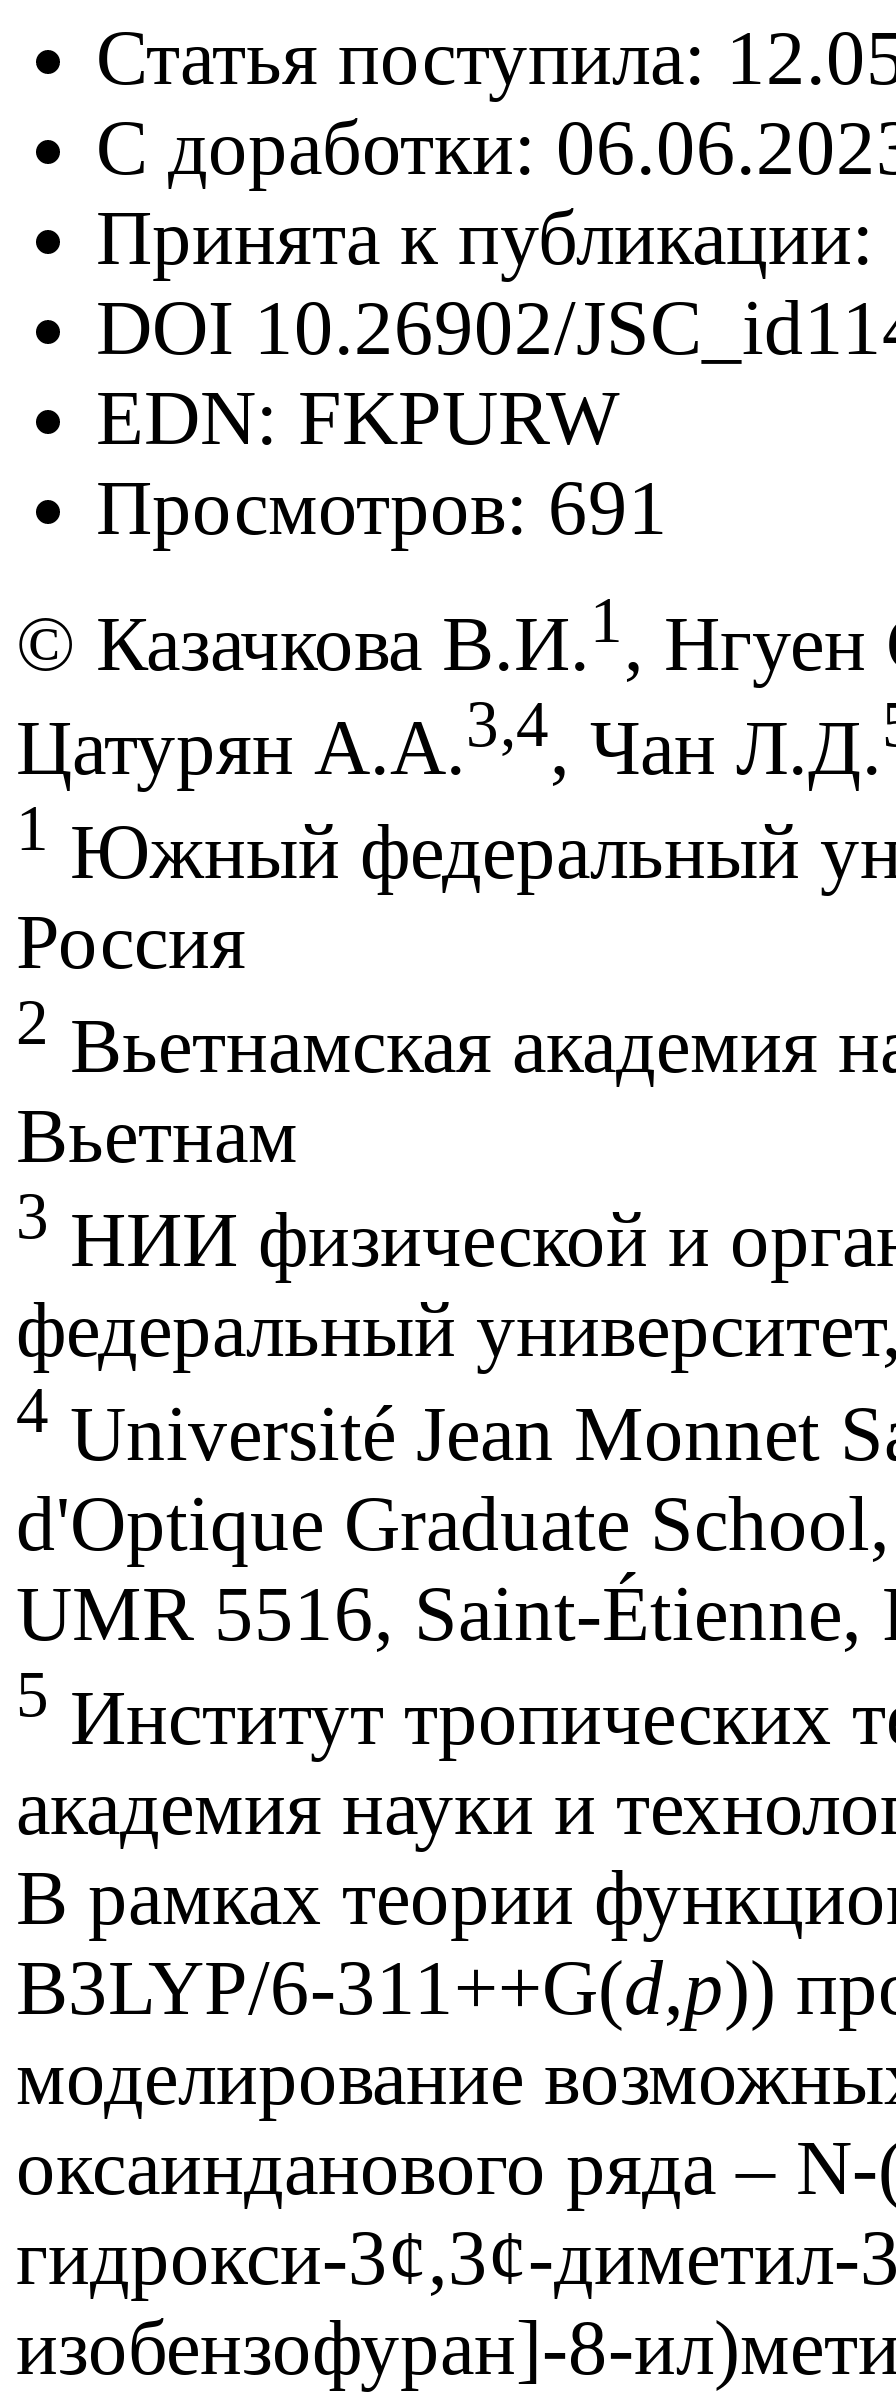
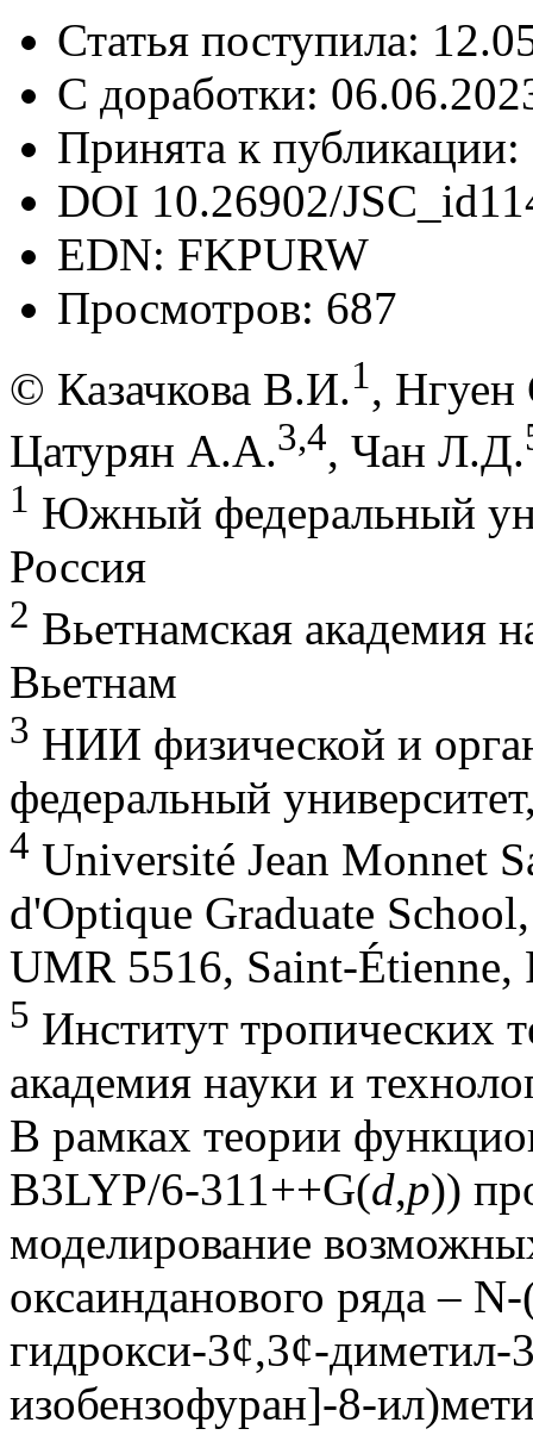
- Просмотров: 691
+ Просмотров: 687
